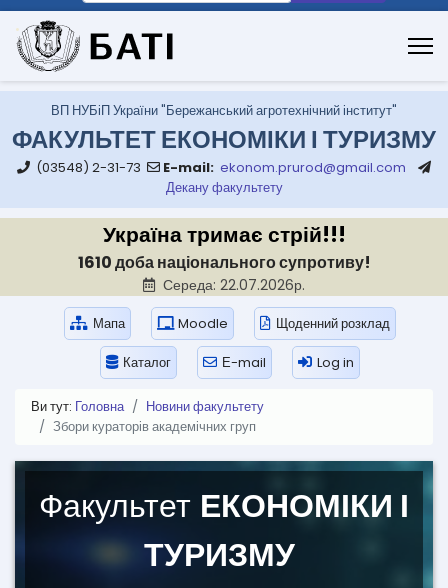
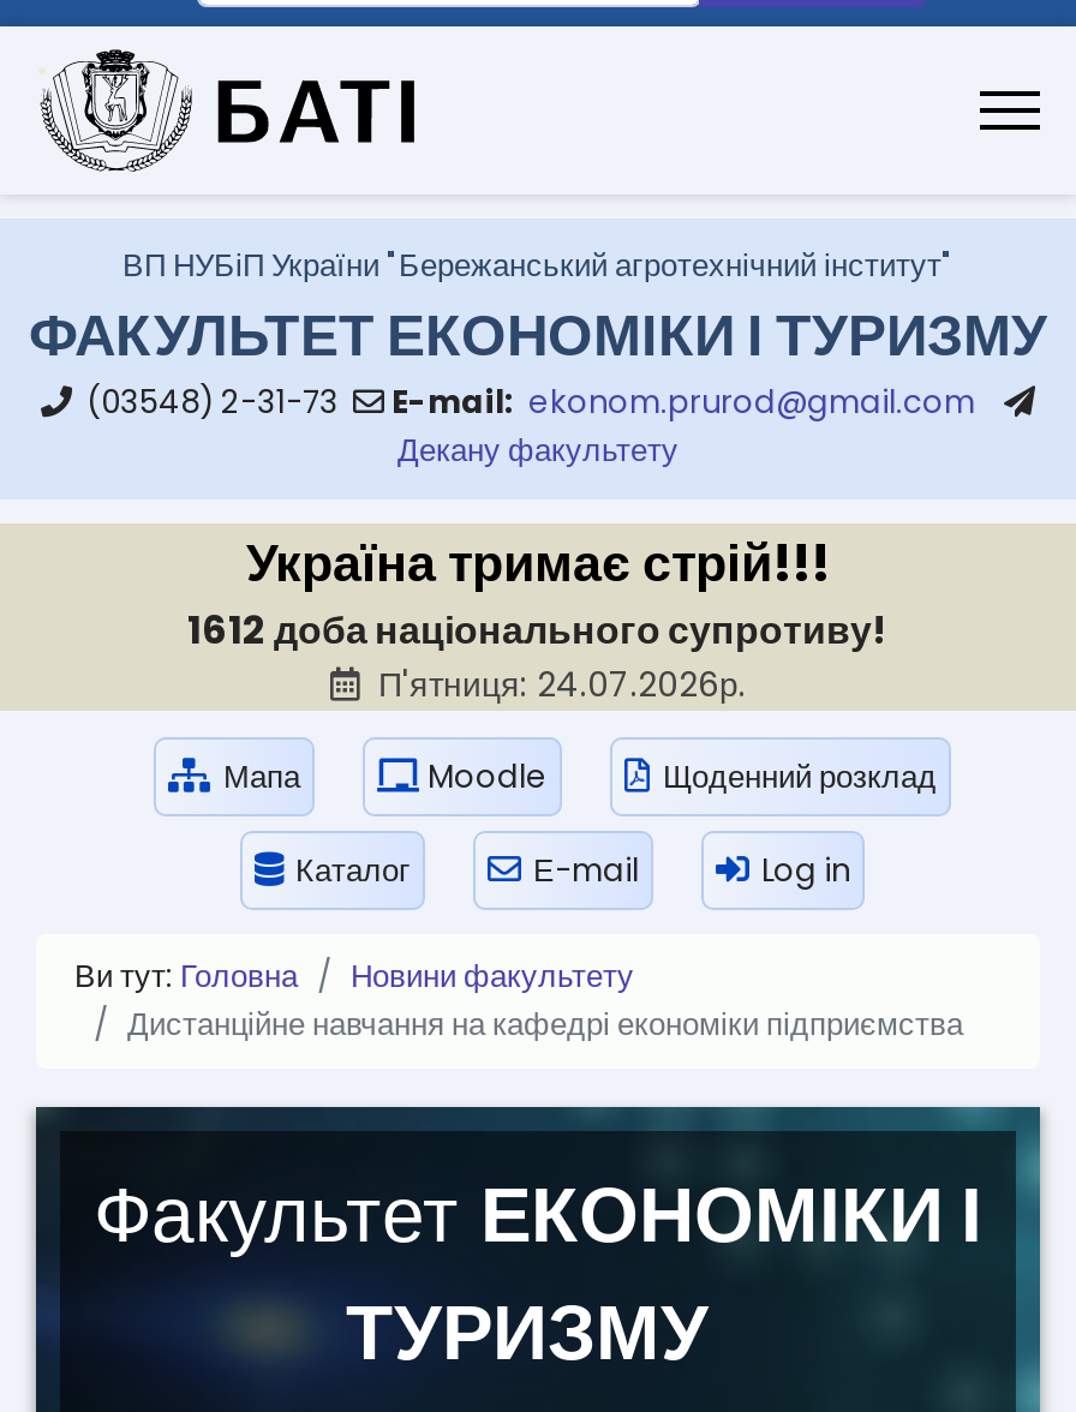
- 1610 доба національного супротиву!
- Середа: 22.07.2026р.
+ 1612 доба національного супротиву!
+ П'ятниця: 24.07.2026р.

- Збори кураторів академічних груп
+ Дистанційне навчання на кафедрі економіки підприємства
